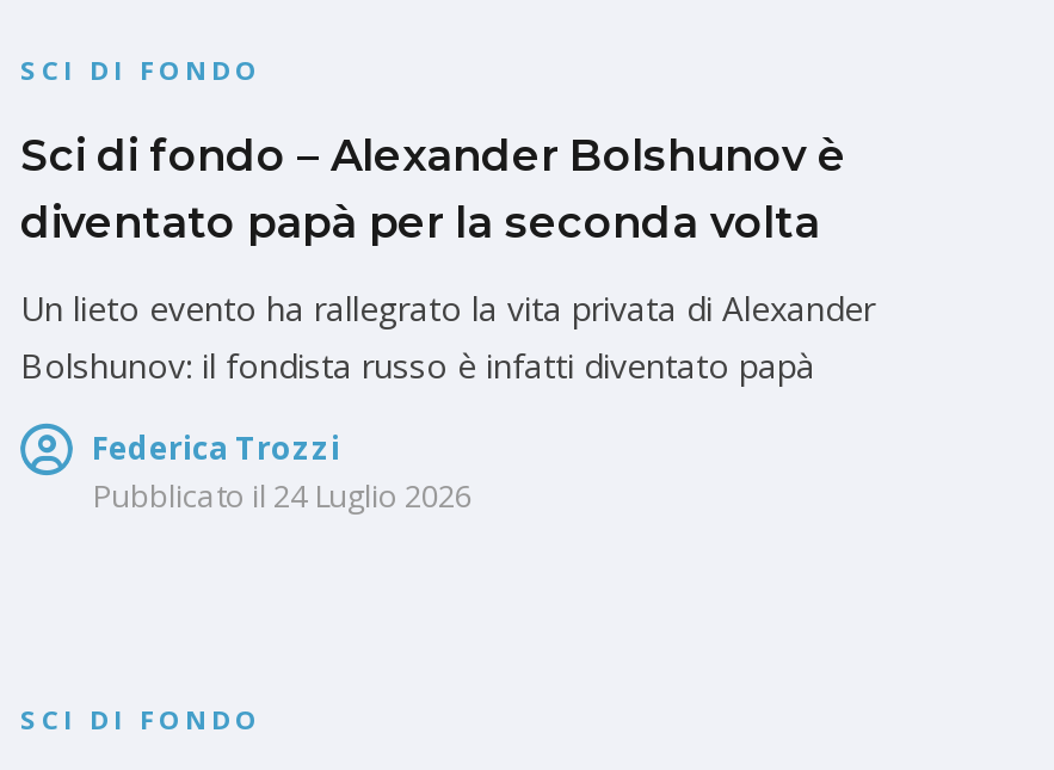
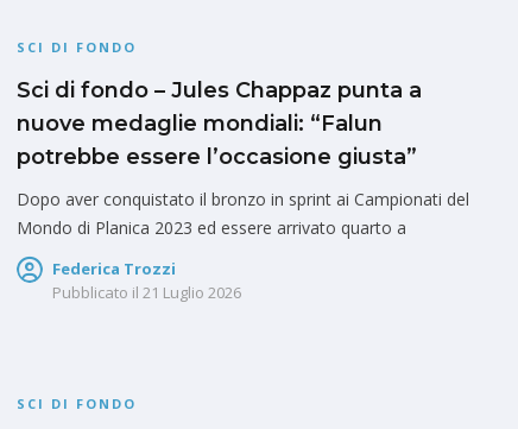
- Sci di fondo – Alexander Bolshunov è
- diventato papà per la seconda volta
+ Sci di fondo – Jules Chappaz punta a
+ nuove medaglie mondiali: “Falun
+ potrebbe essere l’occasione giusta”

- Un lieto evento ha rallegrato la vita privata di Alexander
- Bolshunov: il fondista russo è infatti diventato papà
+ Dopo aver conquistato il bronzo in sprint ai Campionati del
+ Mondo di Planica 2023 ed essere arrivato quarto a

- Pubblicato il 24 Luglio 2026
+ Pubblicato il 21 Luglio 2026
